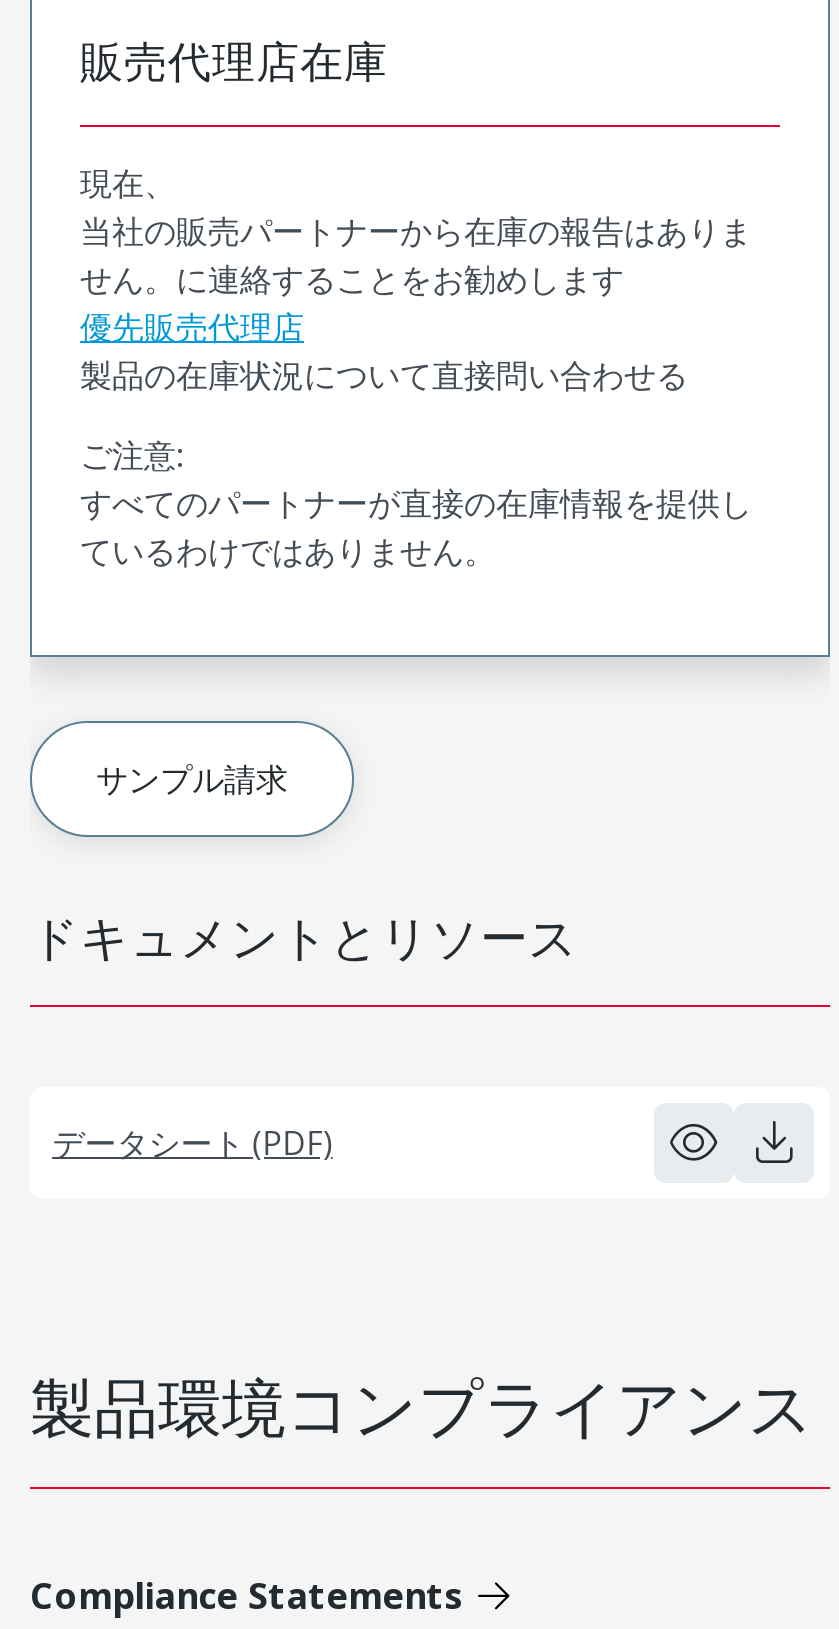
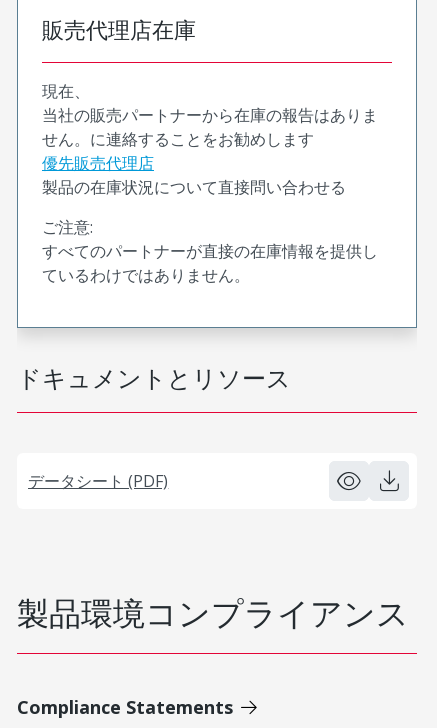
- サンプル請求
